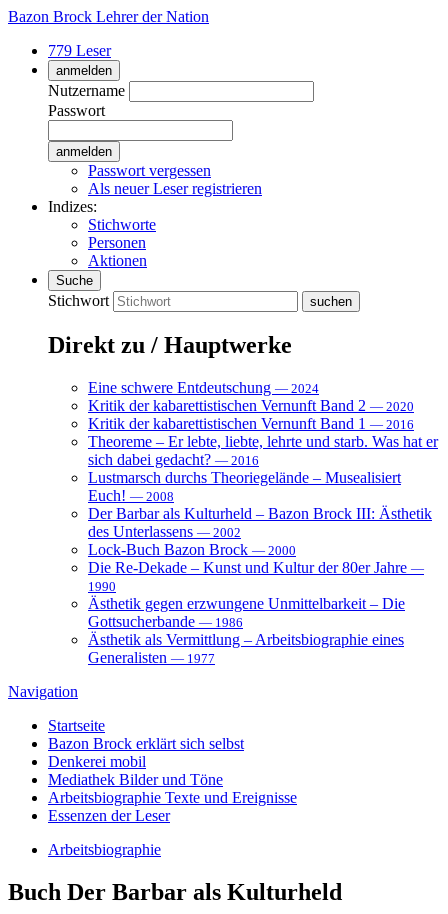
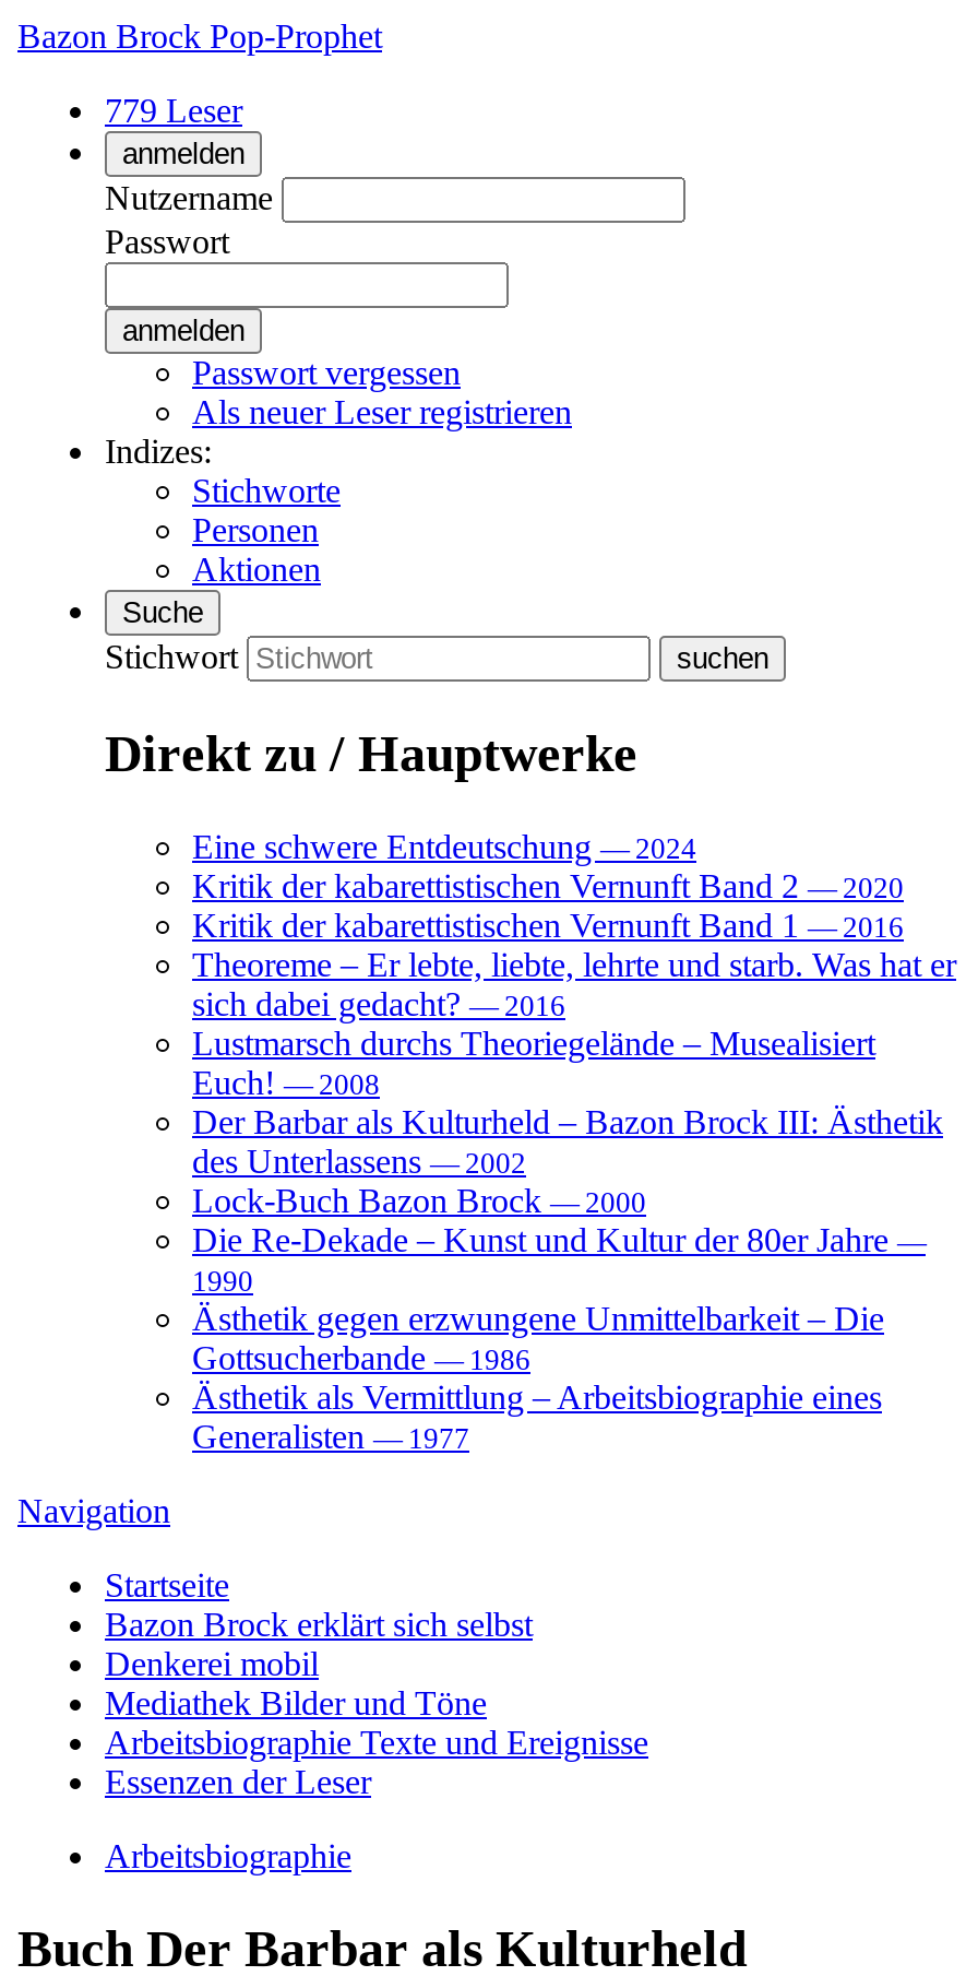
- Bazon Brock Lehrer der Nation
+ Bazon Brock Pop-Prophet
